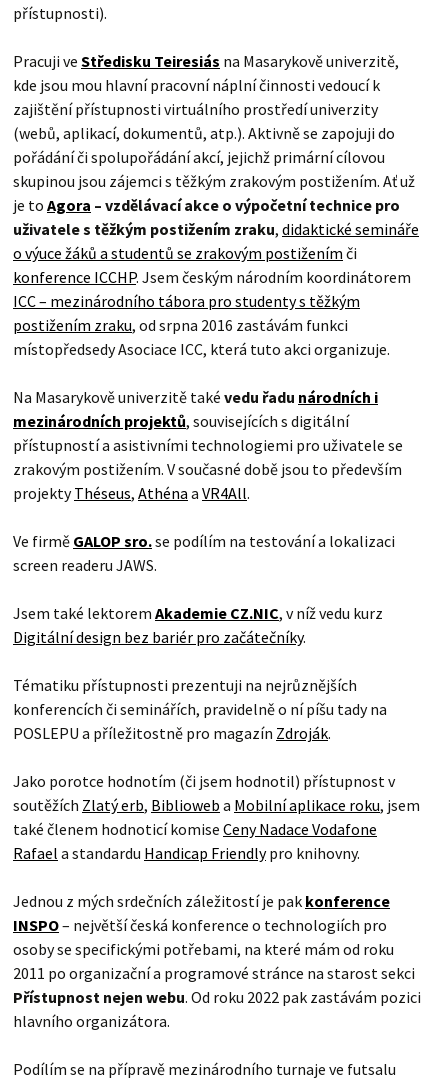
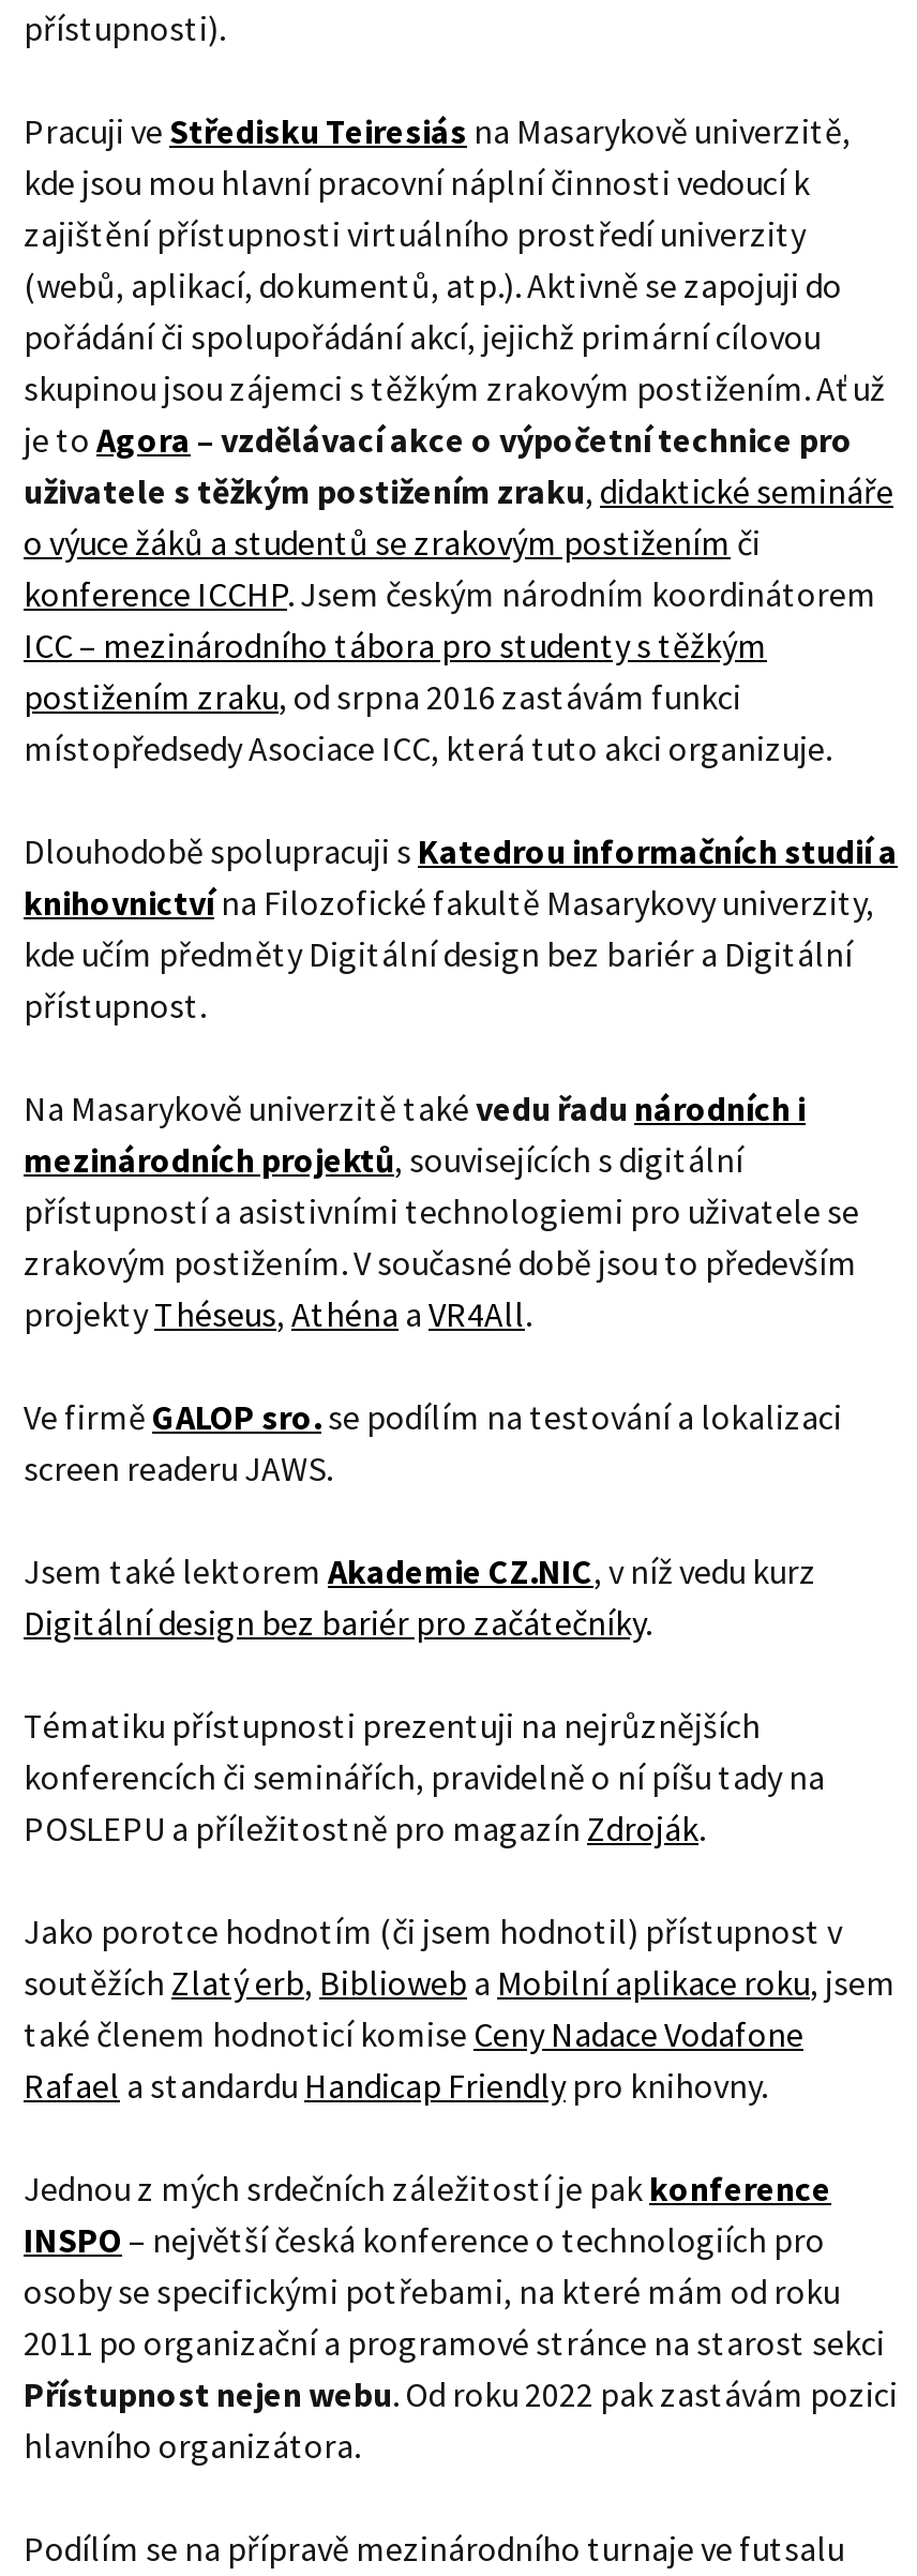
+ Dlouhodobě spolupracuji s Katedrou informačních studií a
+ knihovnictví na Filozofické fakultě Masarykovy univerzity,
+ kde učím předměty Digitální design bez bariér a Digitální
+ přístupnost.
